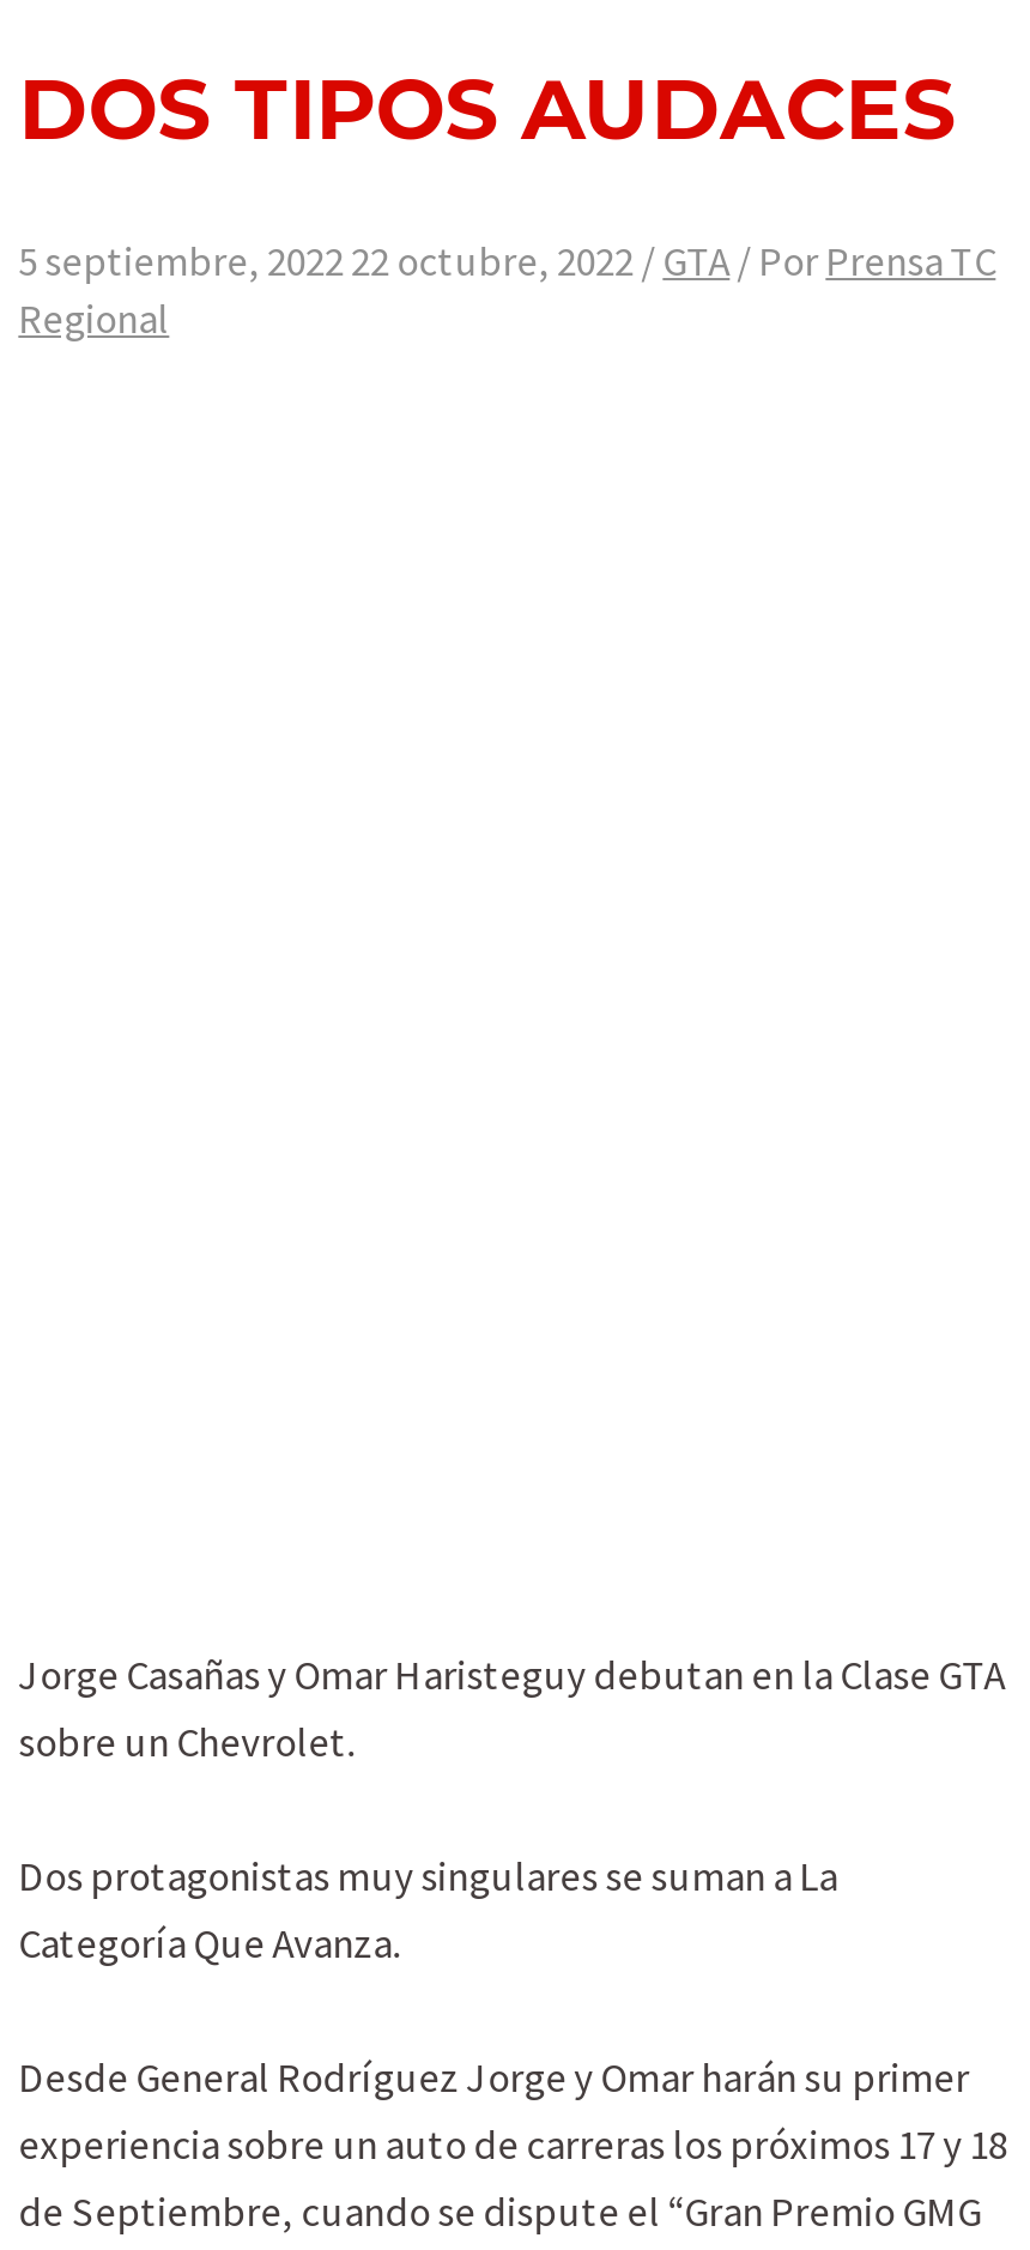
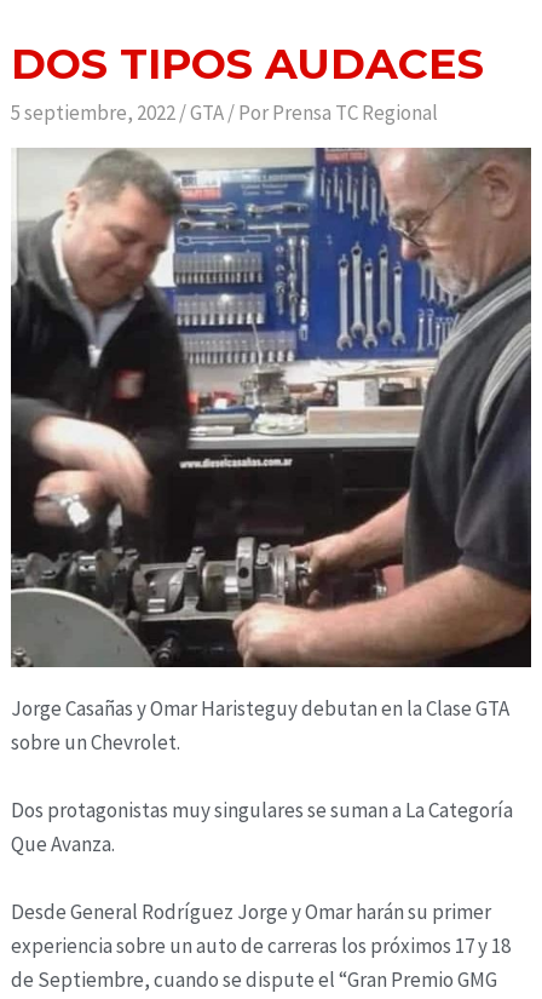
+ [image]

- 5 septiembre, 2022 22 octubre, 2022 / GTA/ Por Prensa TC
- Regional
+ 5 septiembre, 2022 / GTA / Por Prensa TC Regional
